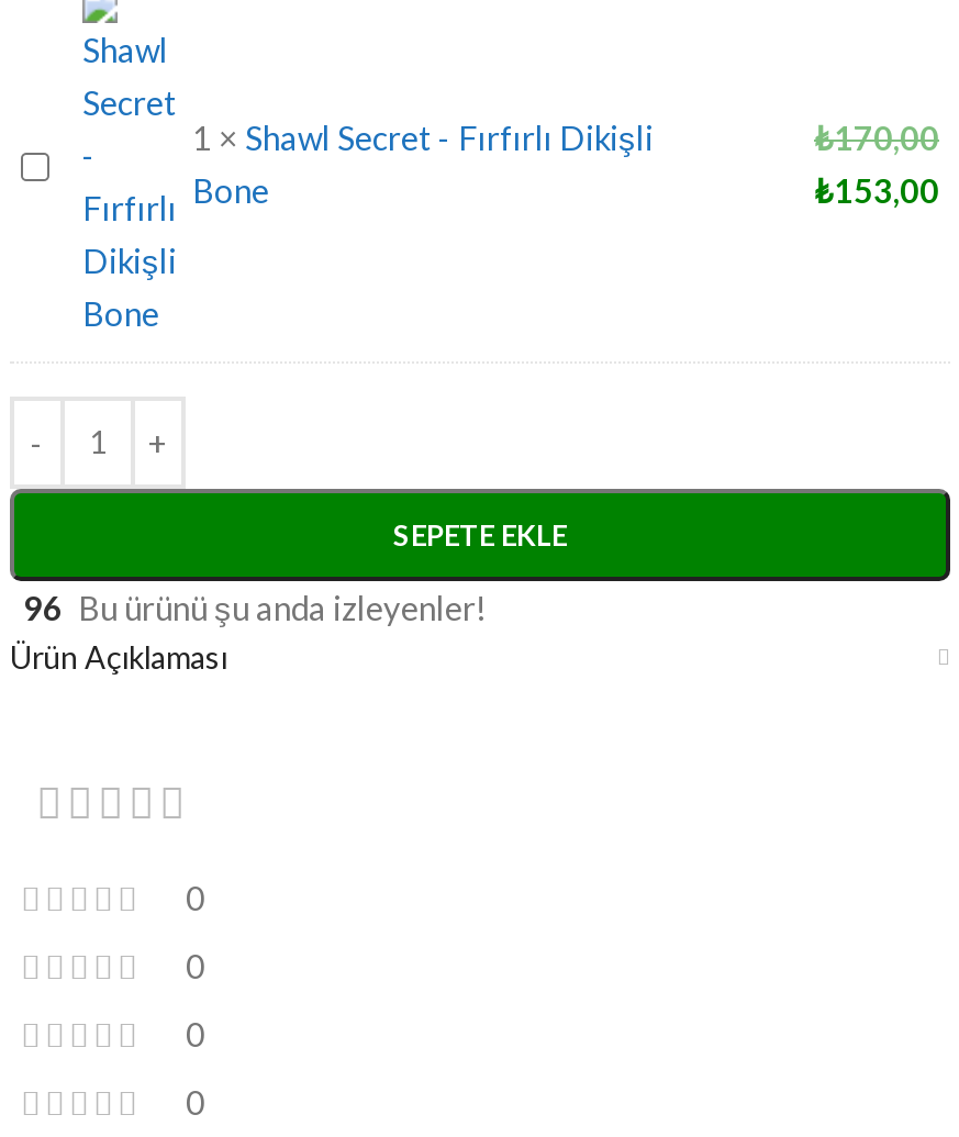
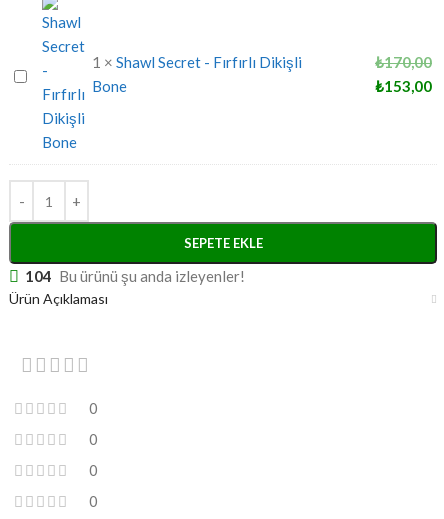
- 96 Bu ürünü şu anda izleyenler!
+ 104 Bu ürünü şu anda izleyenler!
